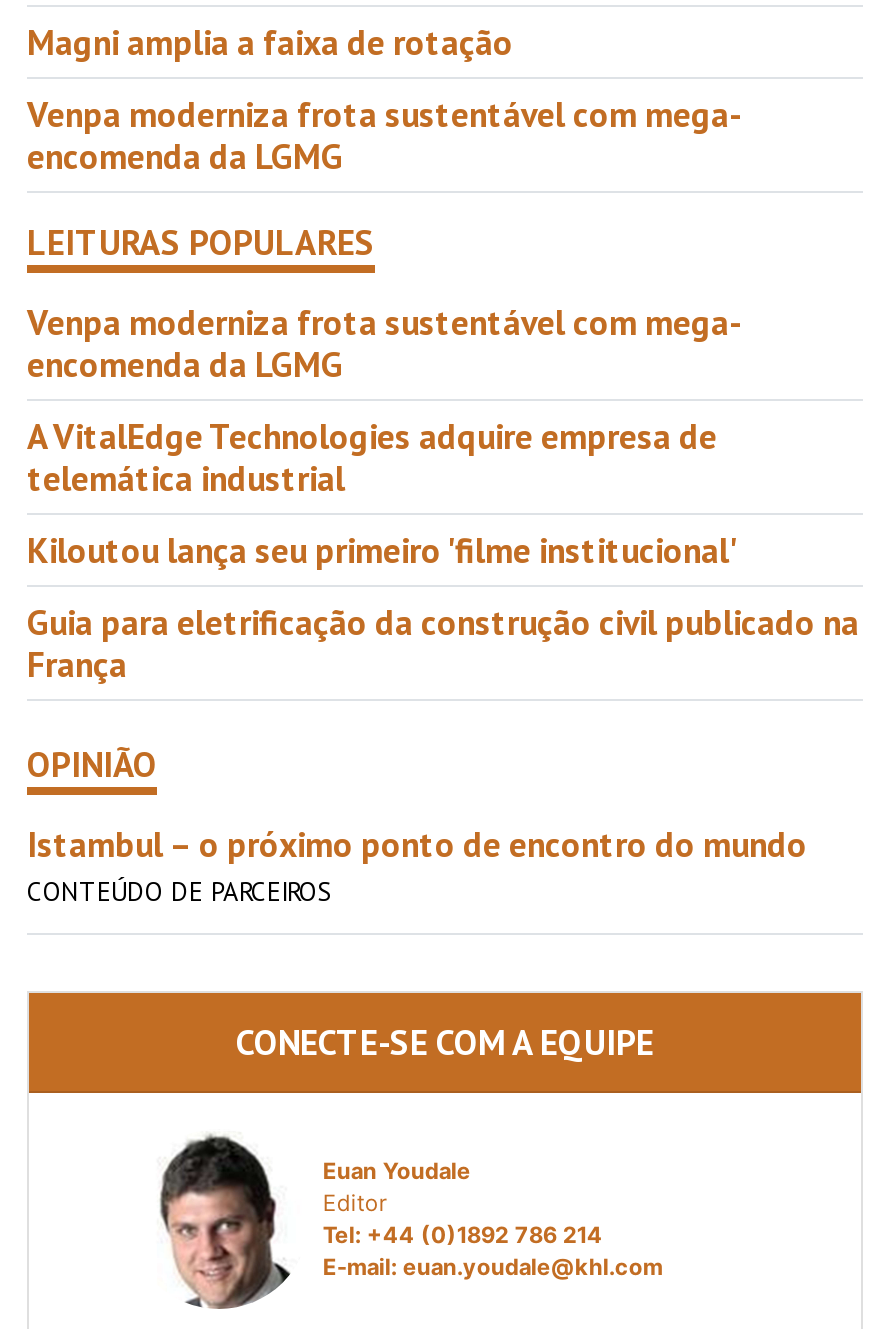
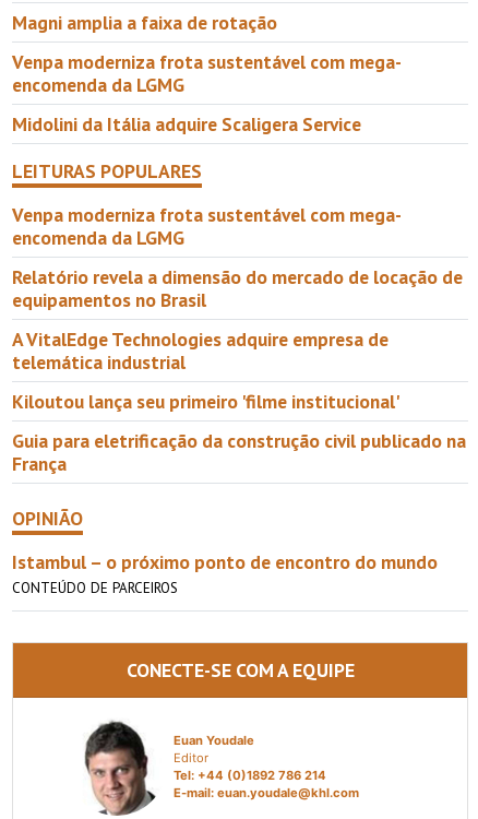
+ Midolini da Itália adquire Scaligera Service

+ Relatório revela a dimensão do mercado de locação de
+ equipamentos no Brasil
